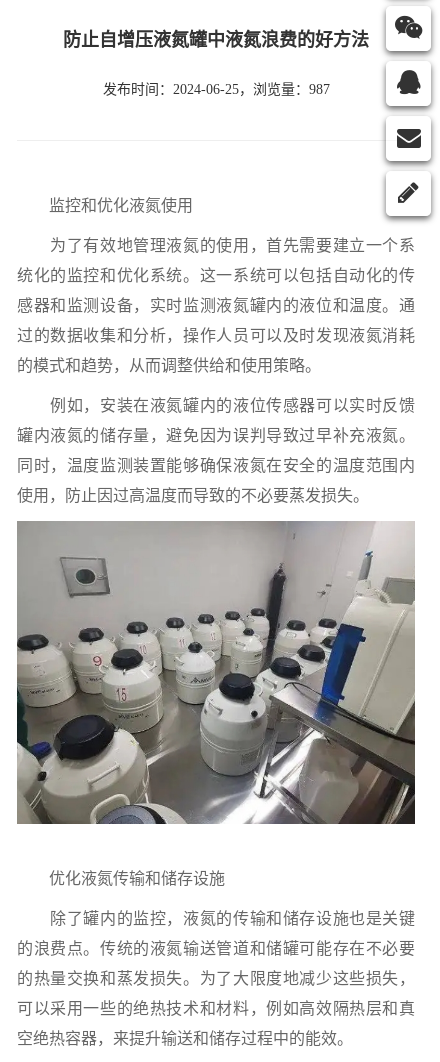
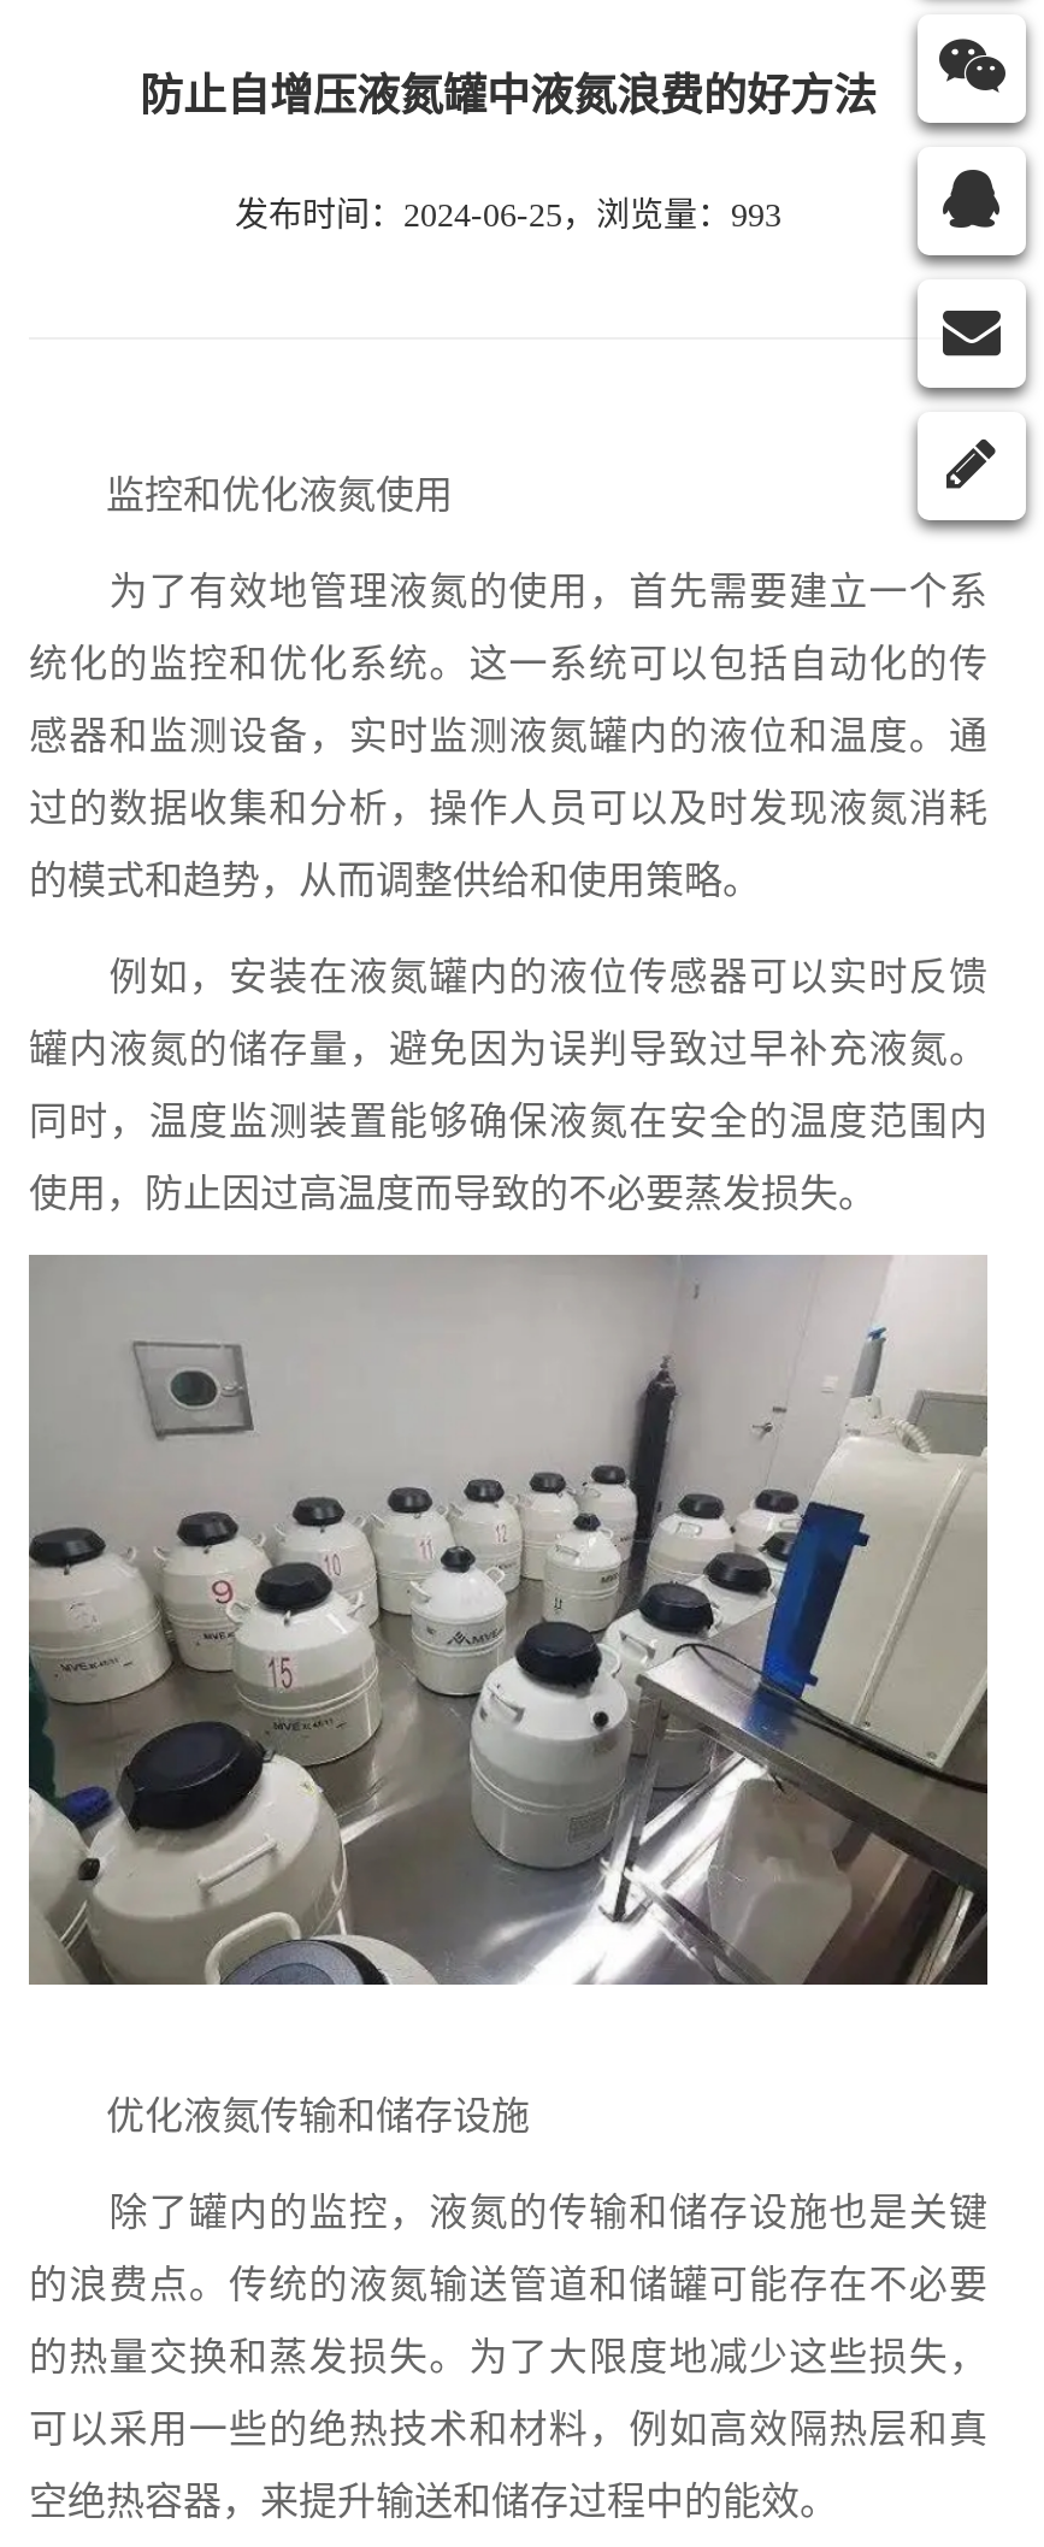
- 发布时间：2024-06-25，浏览量：987
+ 发布时间：2024-06-25，浏览量：993
